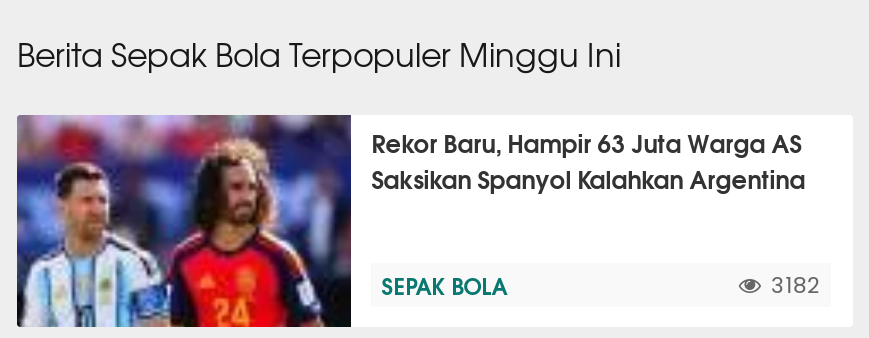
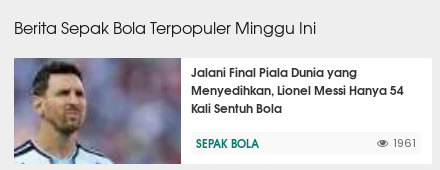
- [image]
- Rekor Baru, Hampir 63 Juta Warga AS
- Saksikan Spanyol Kalahkan Argentina
+ [image]
+ Jalani Final Piala Dunia yang
+ Menyedihkan, Lionel Messi Hanya 54
+ Kali Sentuh Bola

- 3182
+ 1961
